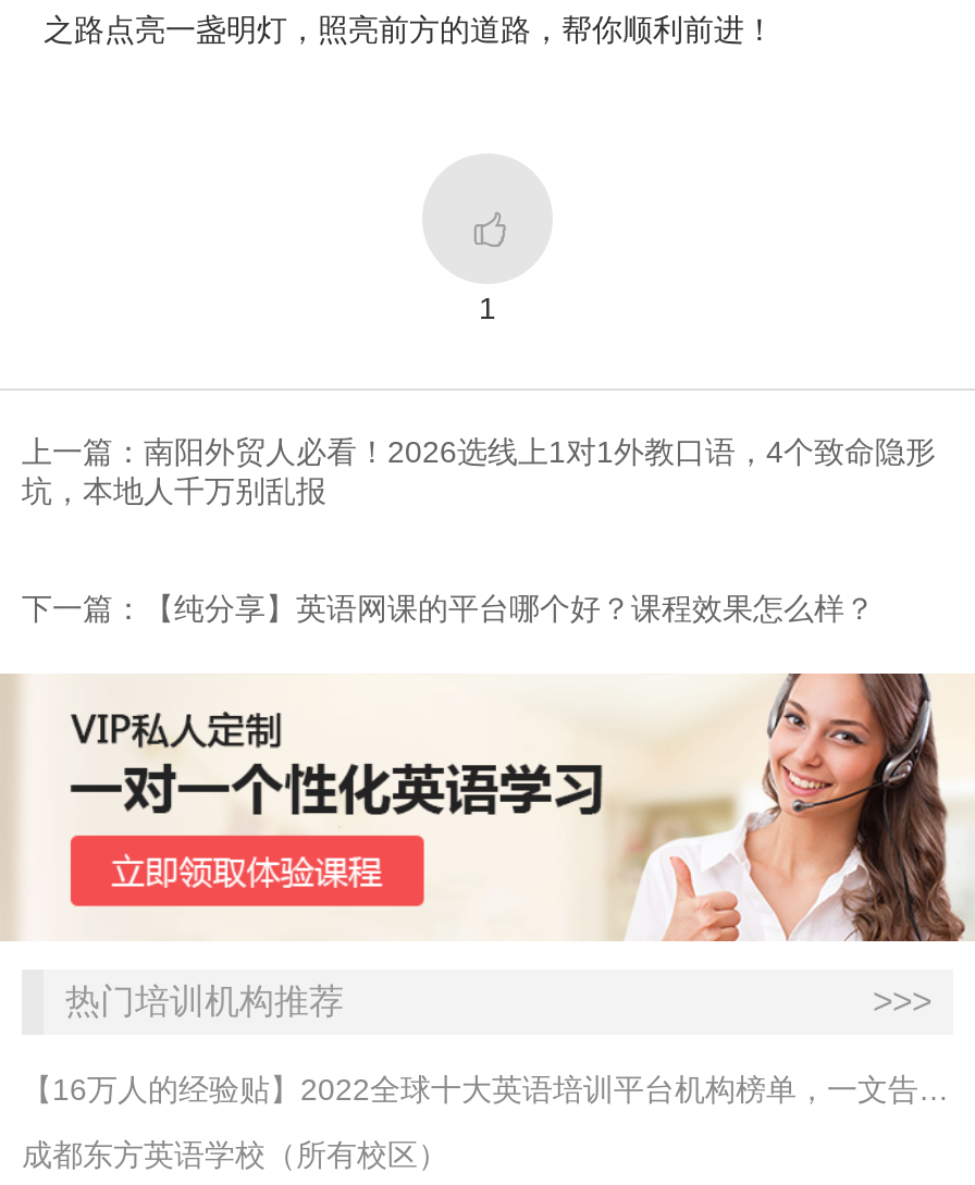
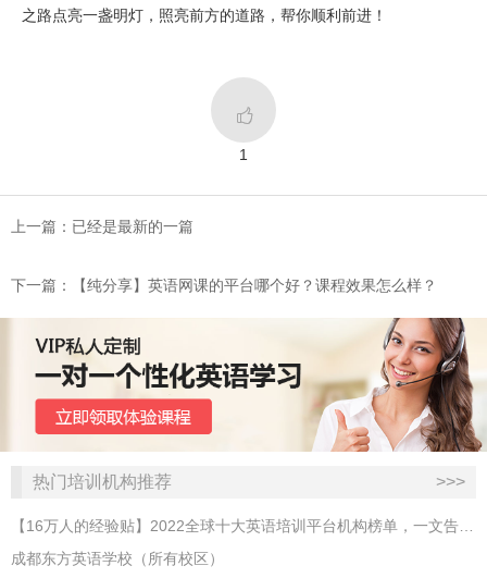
- 上一篇：南阳外贸人必看！2026选线上1对1外教口语，4个致命隐形
- 坑，本地人千万别乱报
+ 上一篇：已经是最新的一篇
